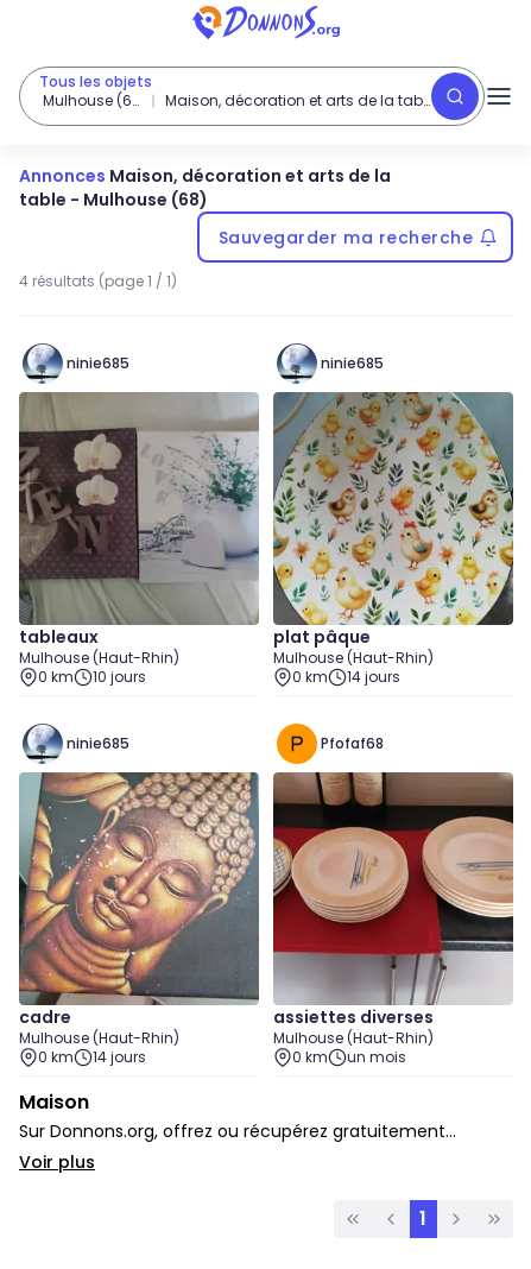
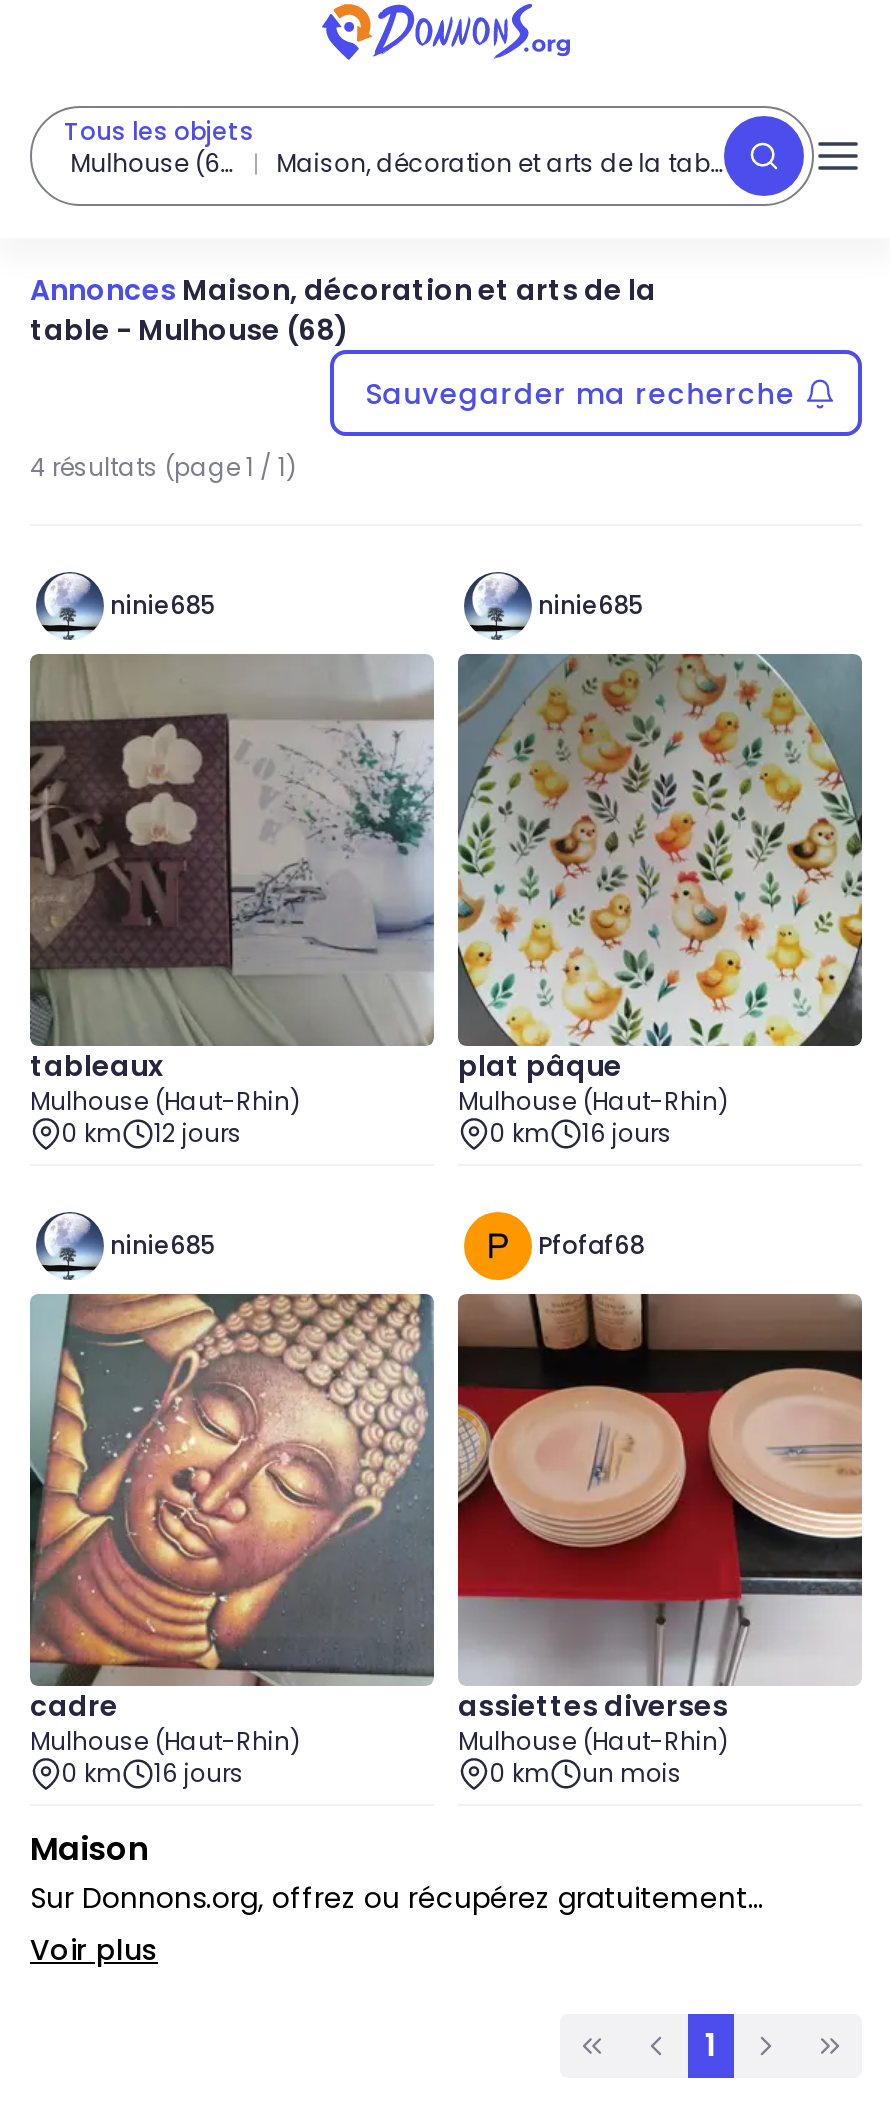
- 0 km 10 jours
+ 0 km 12 jours

- 0 km 14 jours
+ 0 km 16 jours

- 0 km 14 jours
+ 0 km 16 jours
